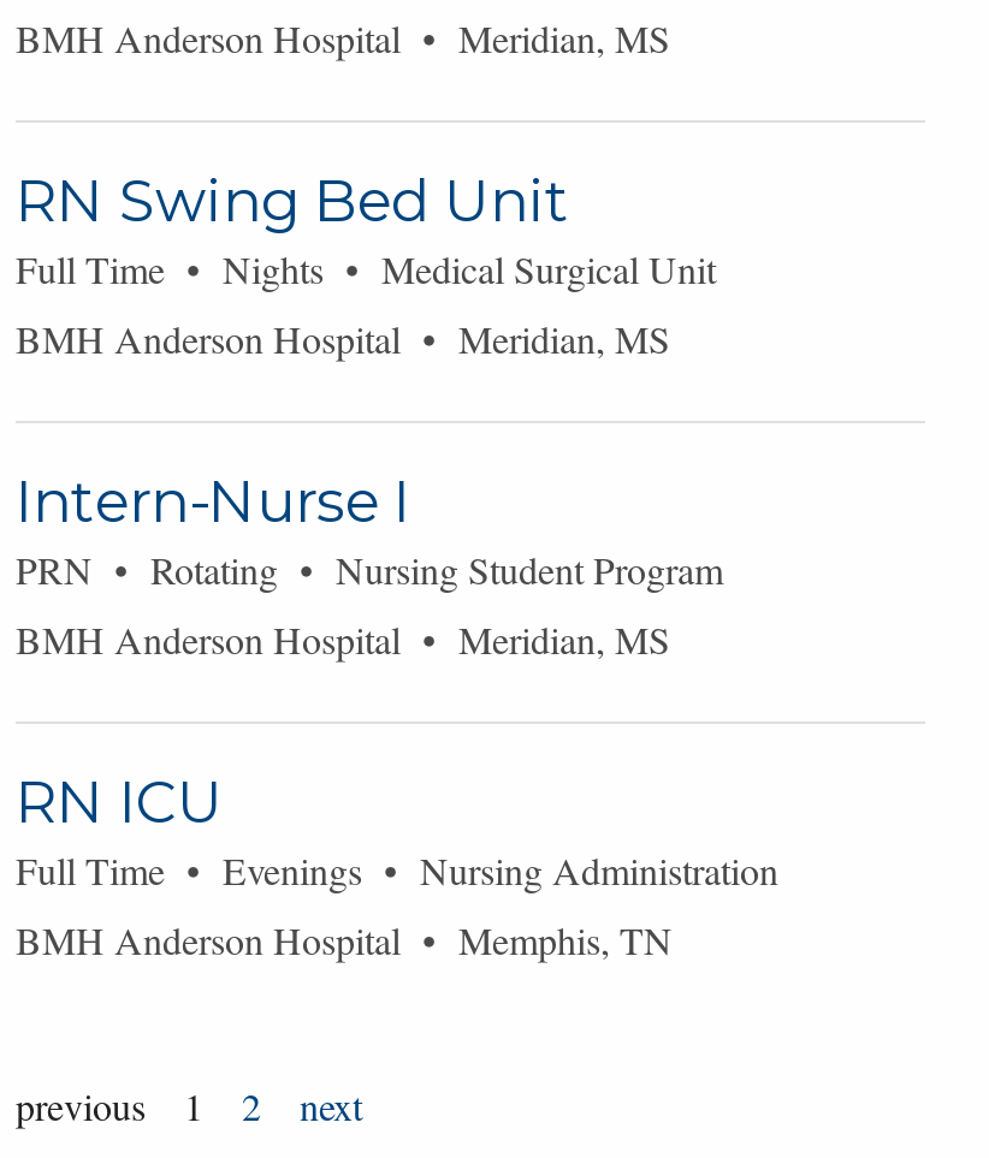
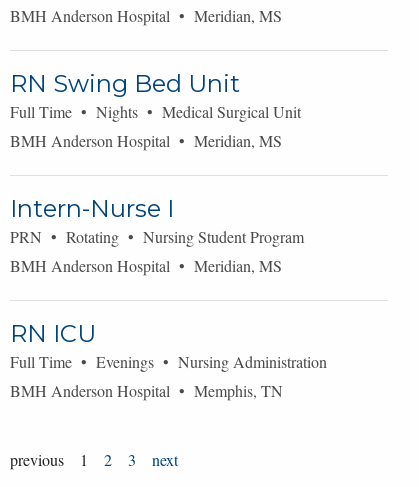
+ 3
